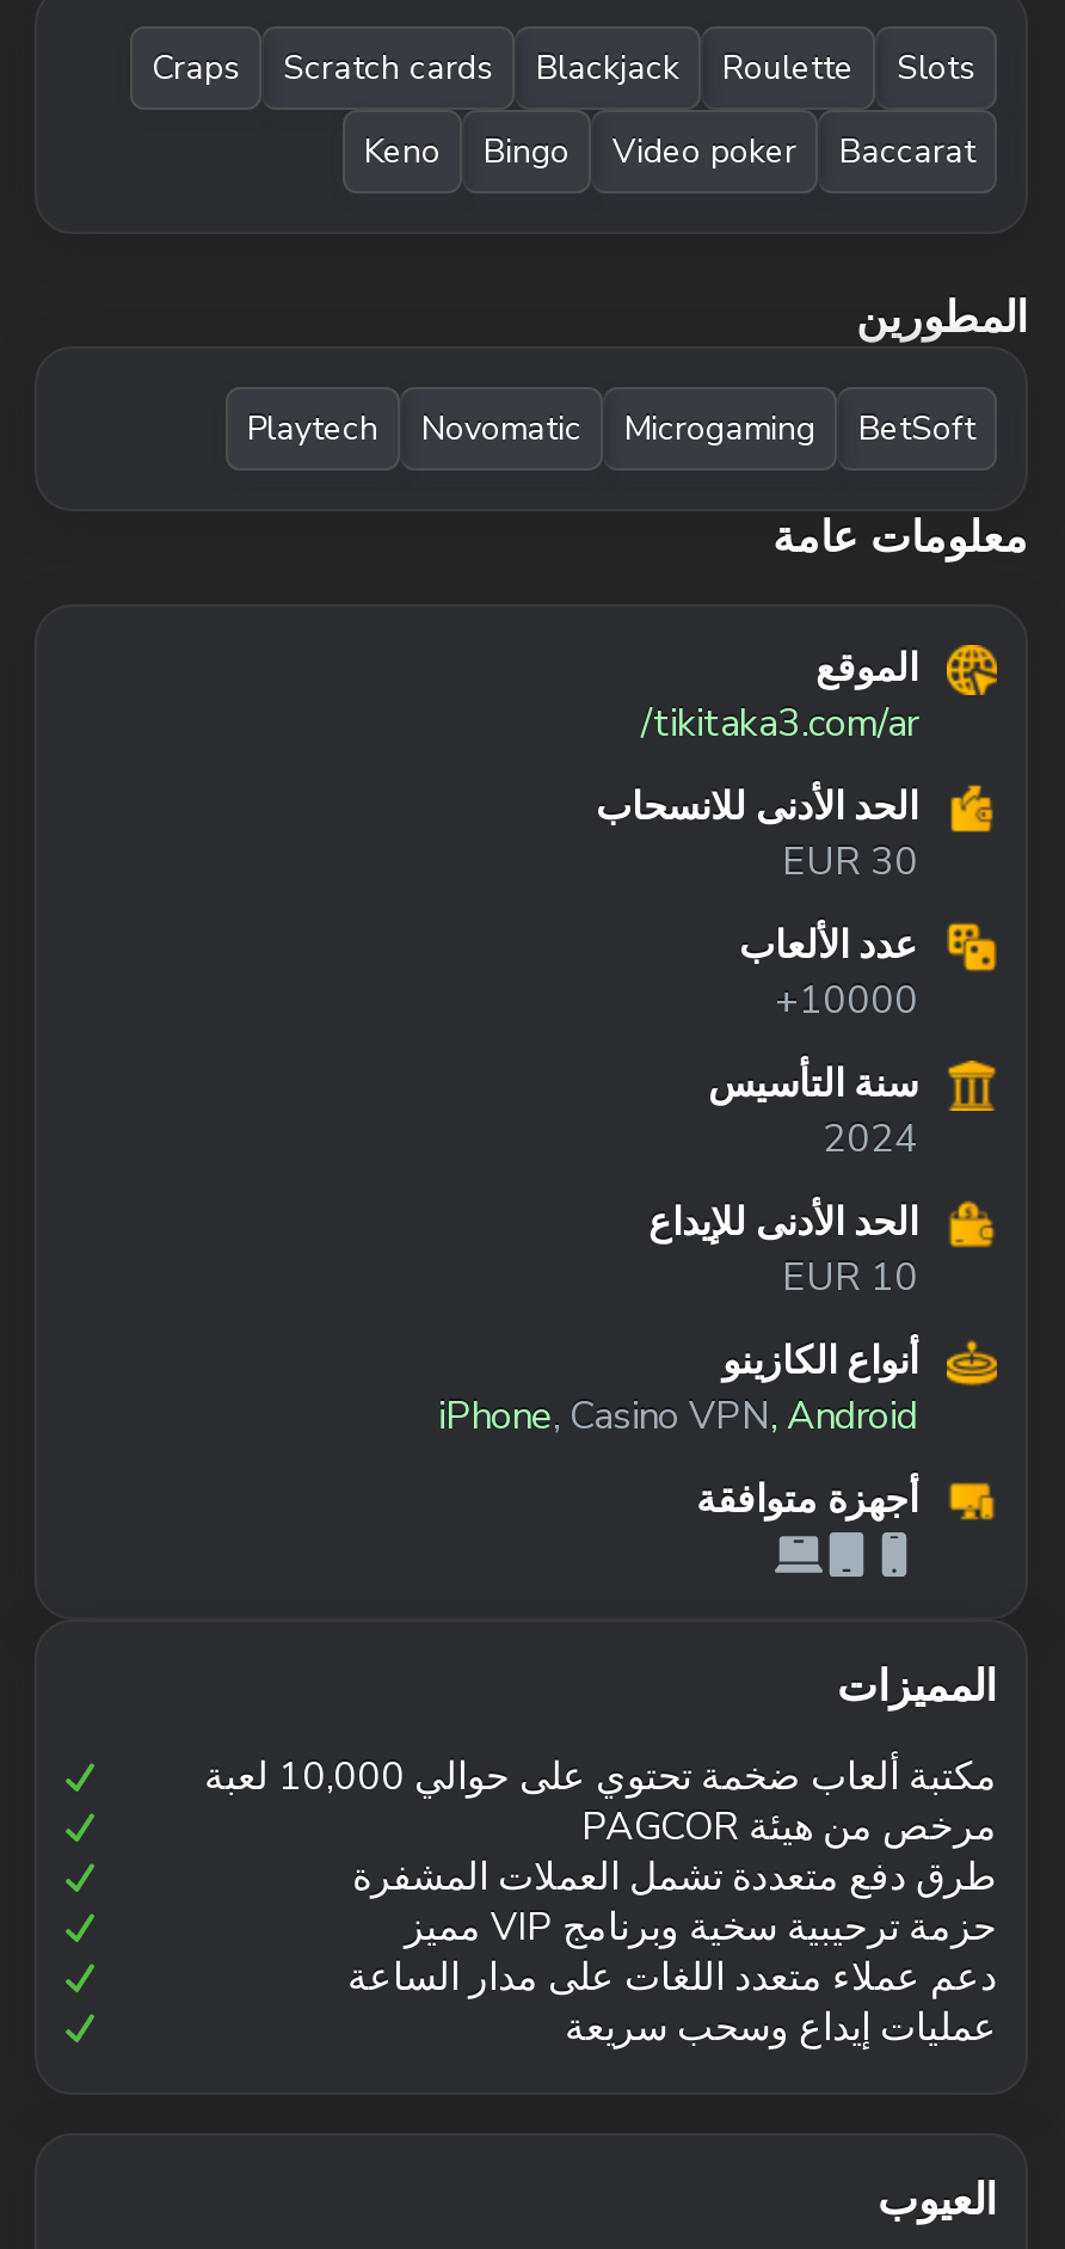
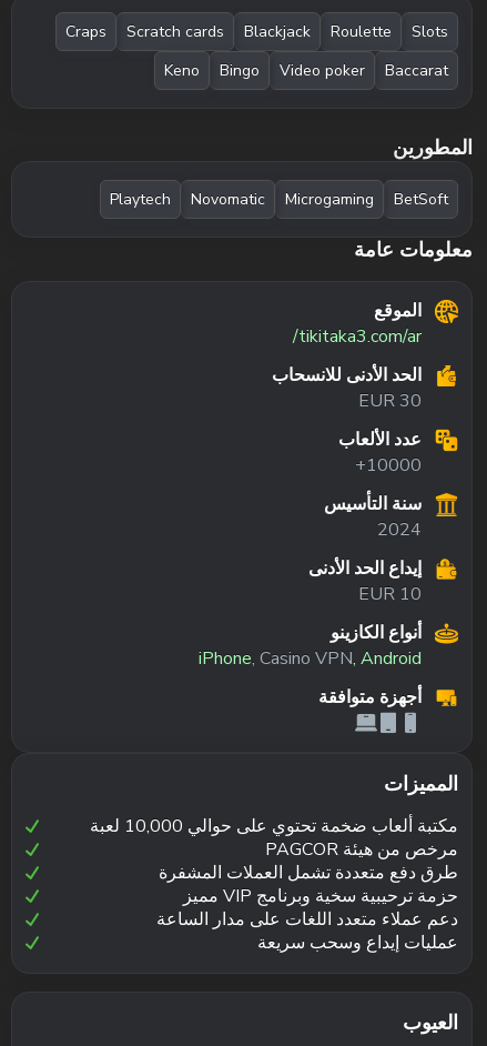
- الحد الأدنى للإيداع
+ إيداع الحد الأدنى
